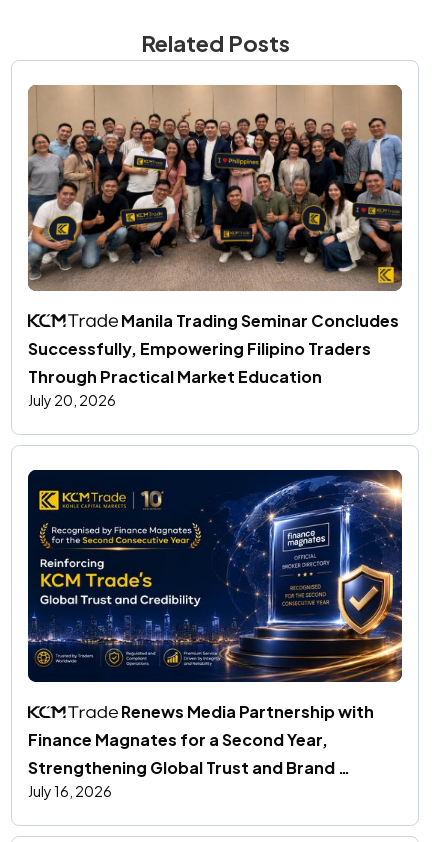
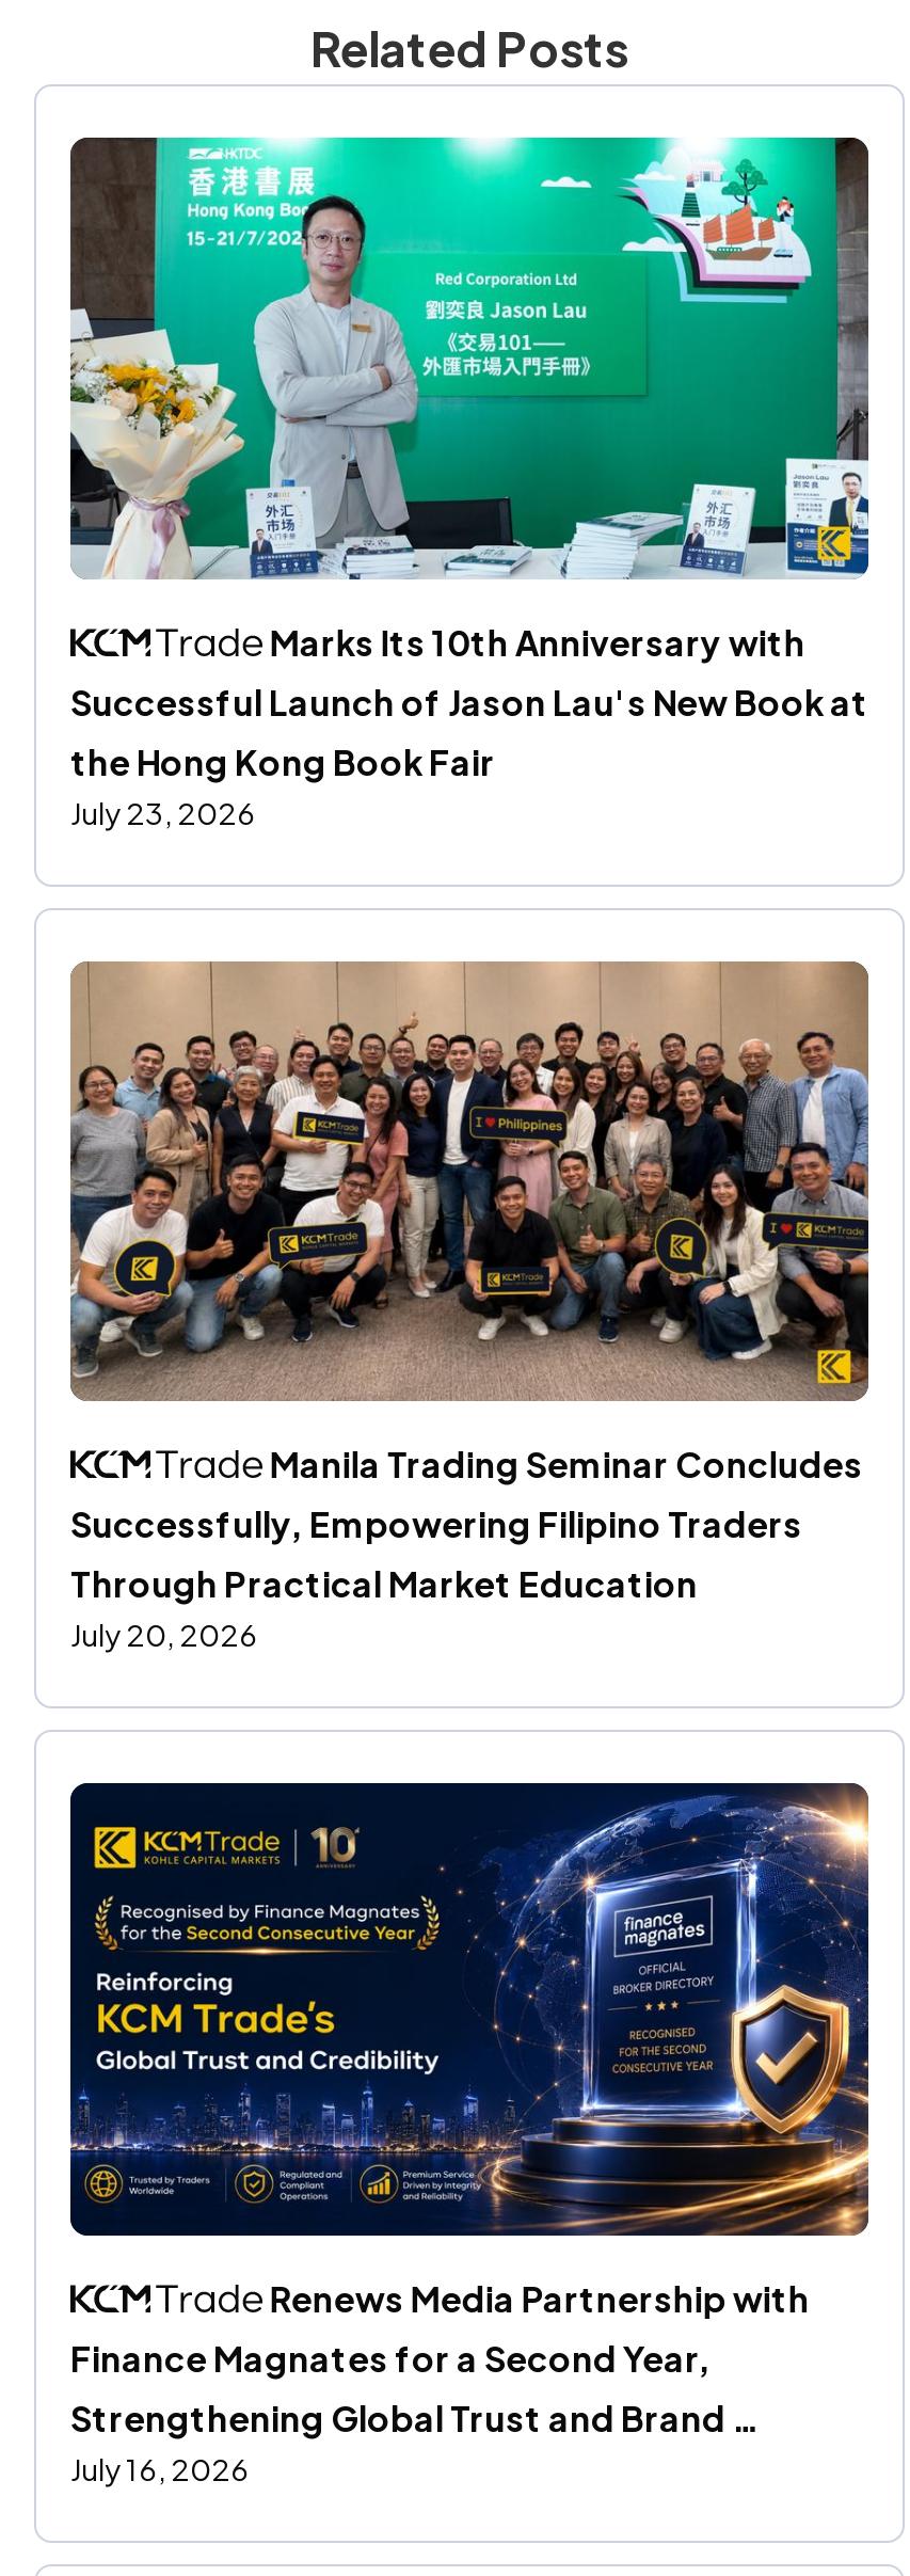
+ [image]
+ Marks Its 10th Anniversary with
+ Successful Launch of Jason Lau's New Book at
+ the Hong Kong Book Fair
+ July 23, 2026
